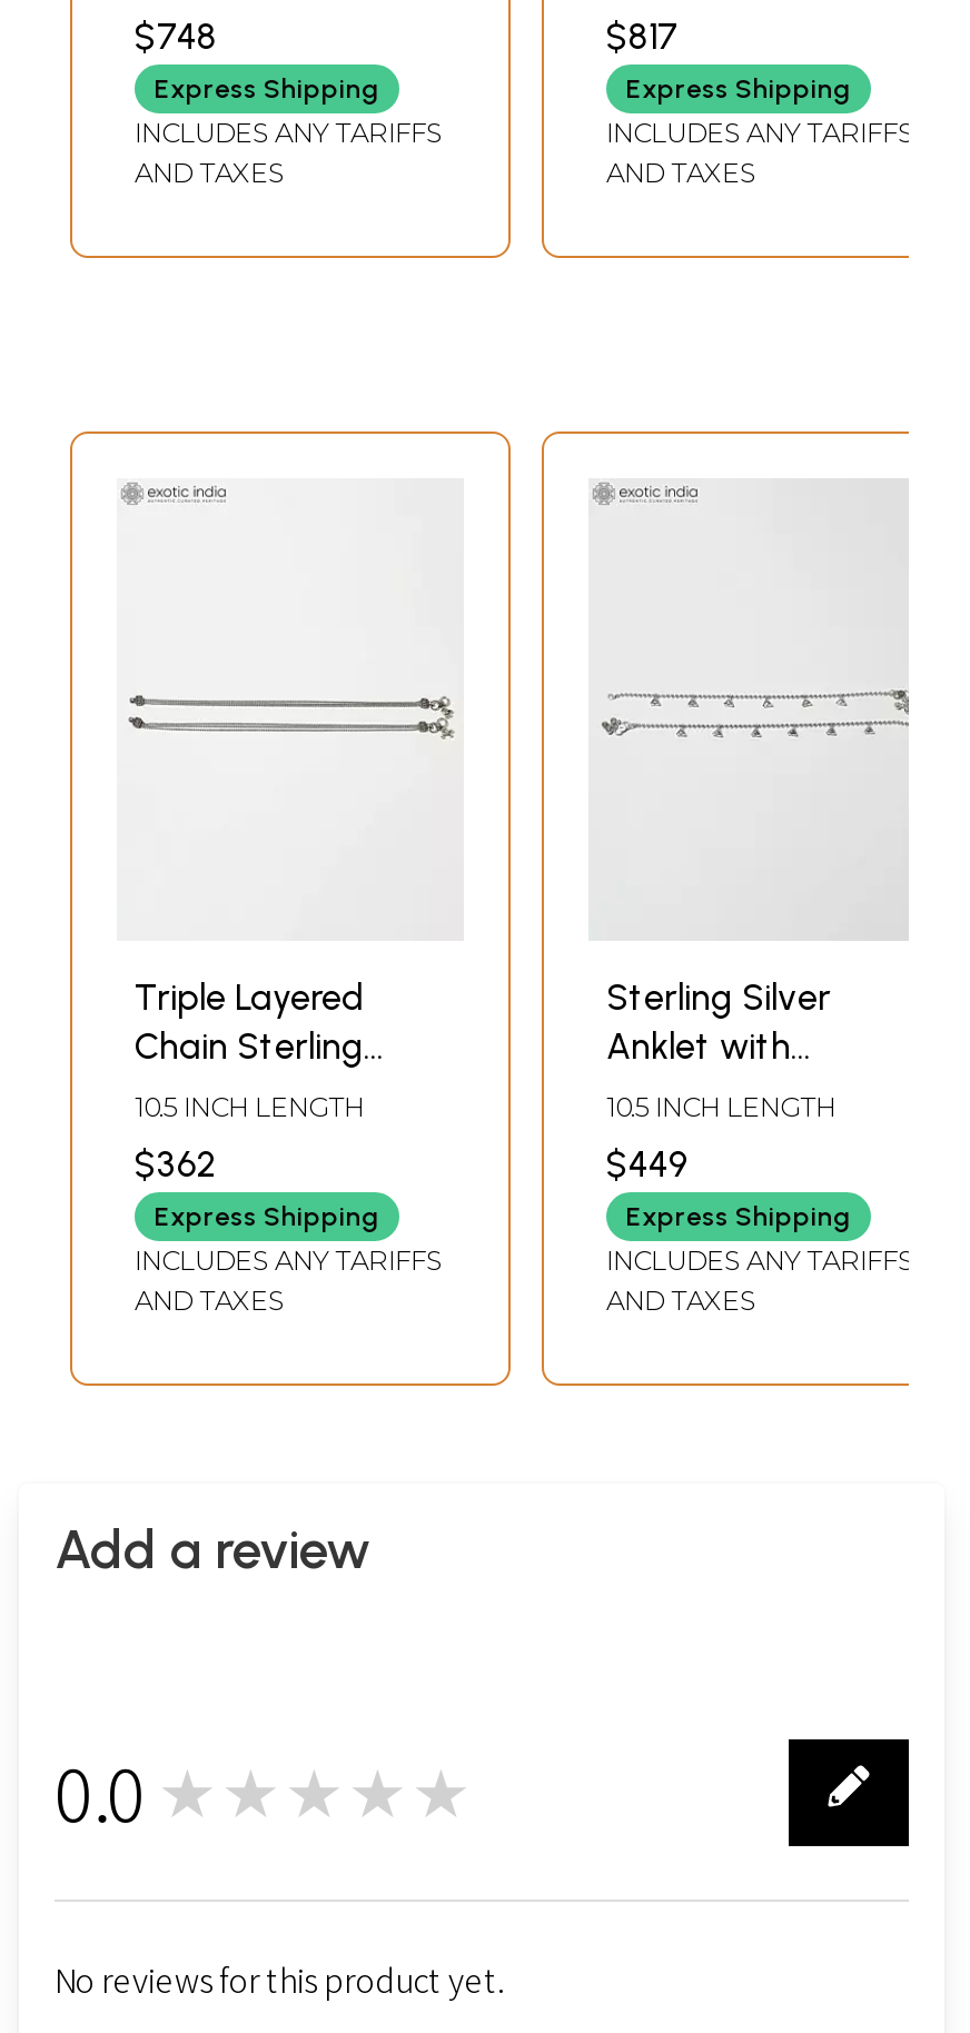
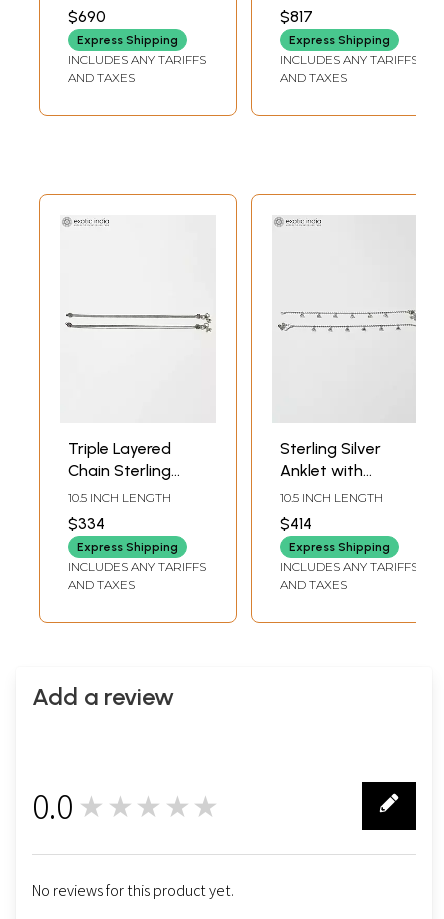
- $748
+ $690

- $362
+ $334

- $449
+ $414
